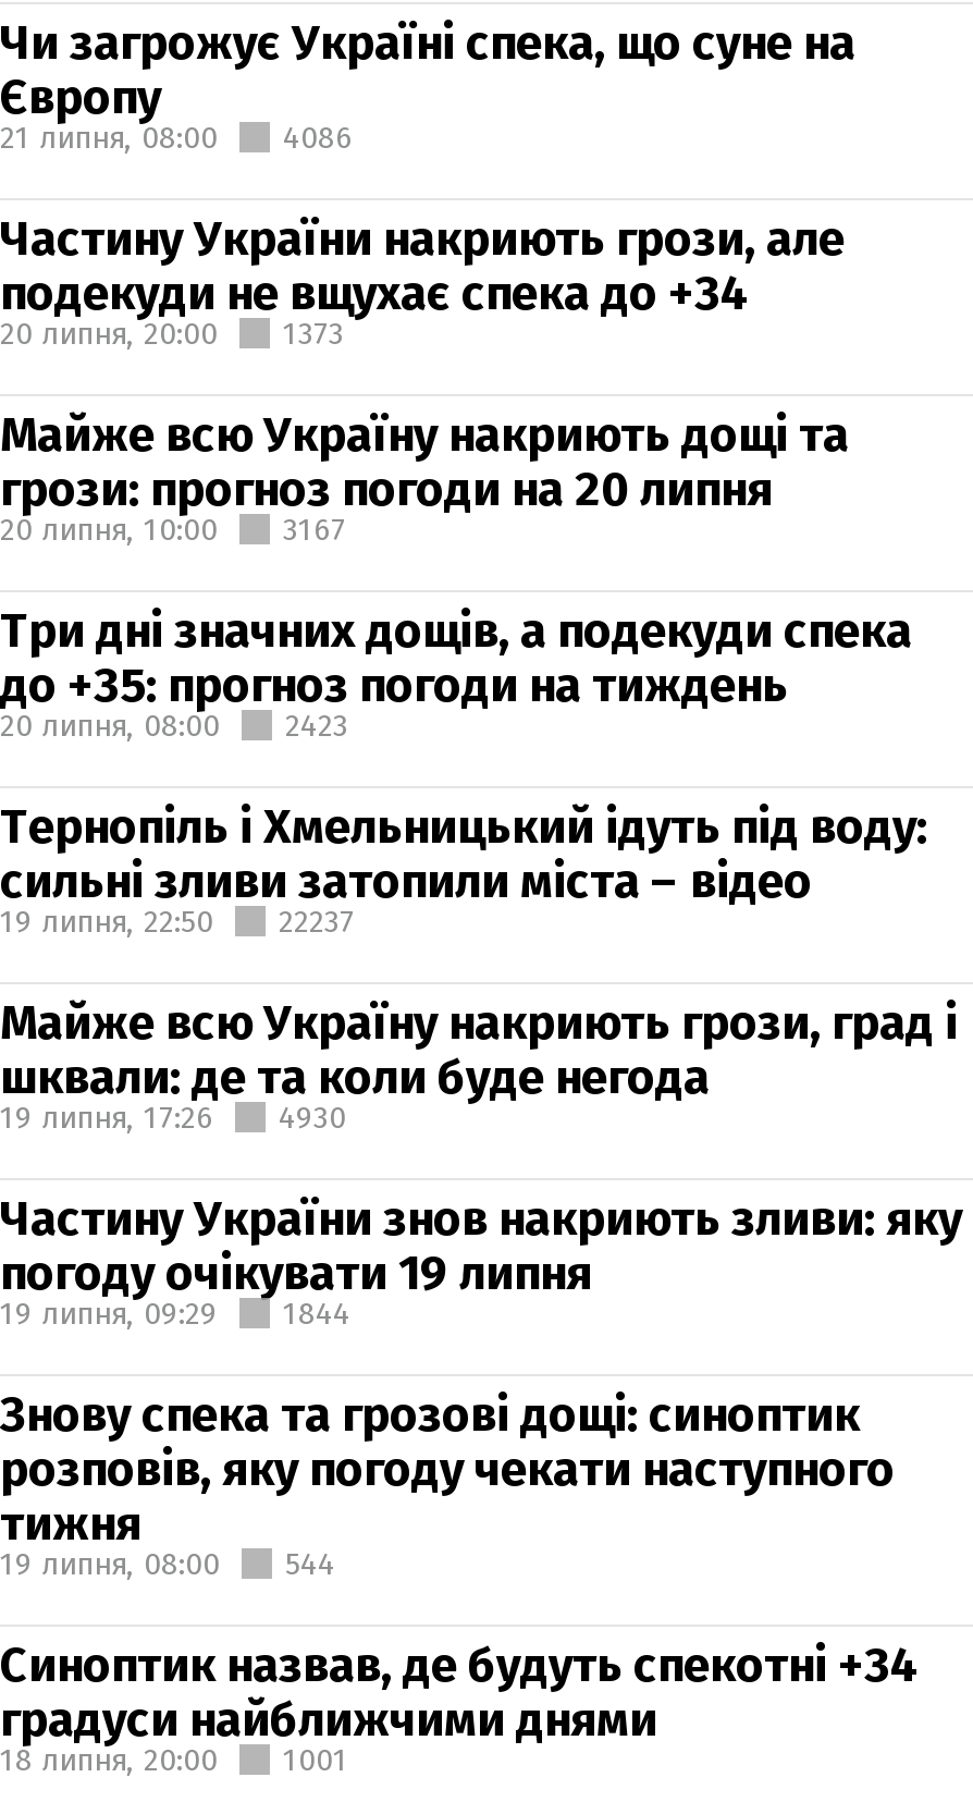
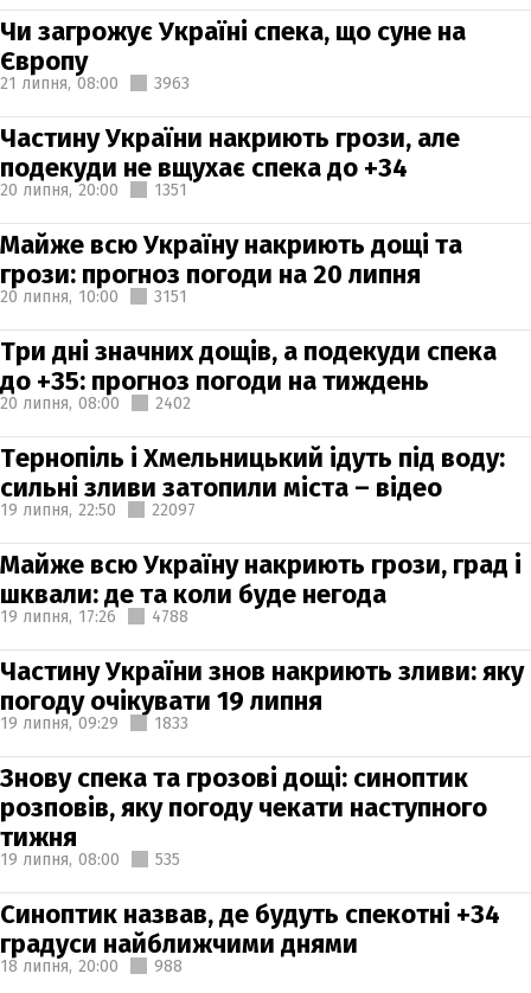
- 21 липня, 08:00 4086
+ 21 липня, 08:00 3963

- 20 липня, 20:00 1373
+ 20 липня, 20:00 1351

- 20 липня, 10:00 3167
+ 20 липня, 10:00 3151

- 20 липня, 08:00 2423
+ 20 липня, 08:00 2402

- 19 липня, 22:50 22237
+ 19 липня, 22:50 22097

- 19 липня, 17:26 4930
+ 19 липня, 17:26 4788

- 19 липня, 09:29 1844
+ 19 липня, 09:29 1833

- 19 липня, 08:00 544
+ 19 липня, 08:00 535

- 18 липня, 20:00 1001
+ 18 липня, 20:00 988
